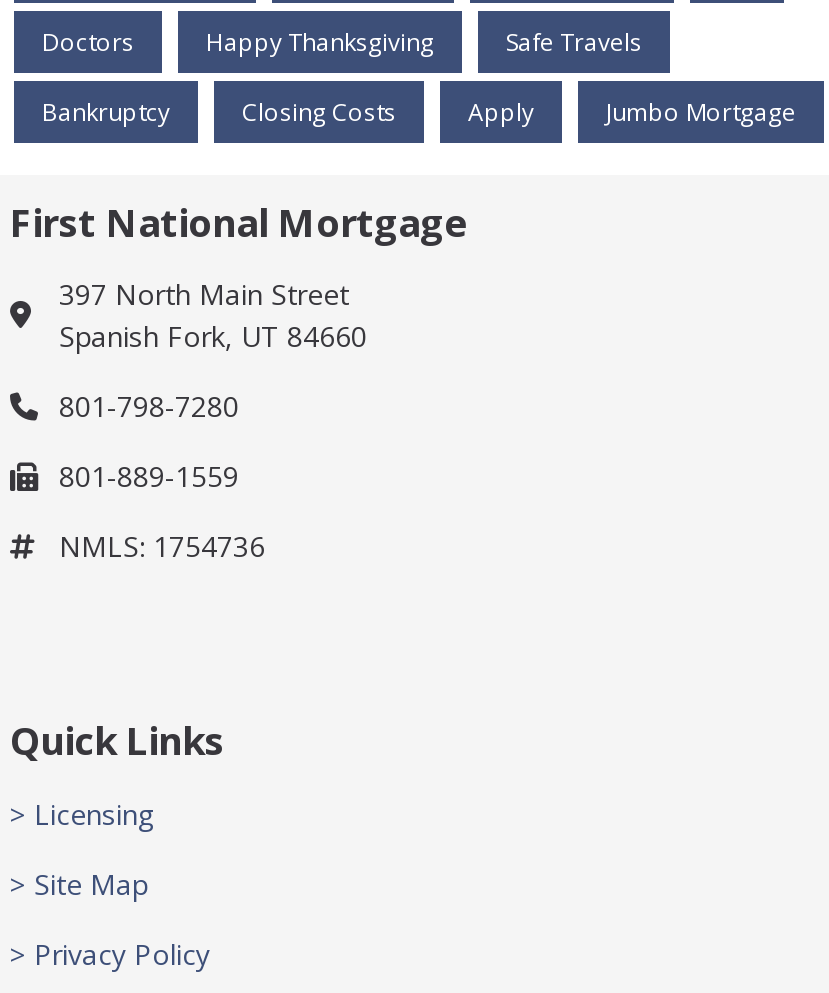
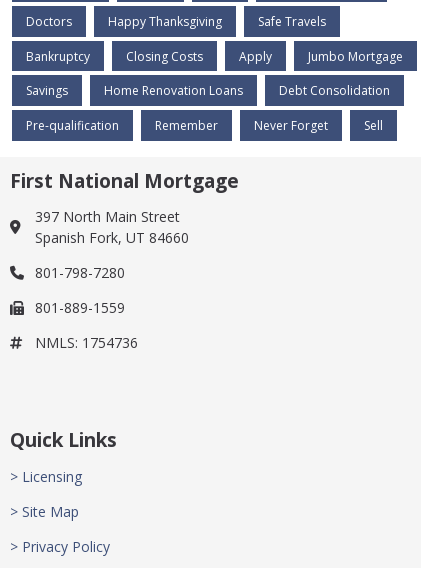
+ Savings
+ Home Renovation Loans
+ Debt Consolidation
+ Pre-qualification
+ Remember
+ Never Forget
+ Sell
